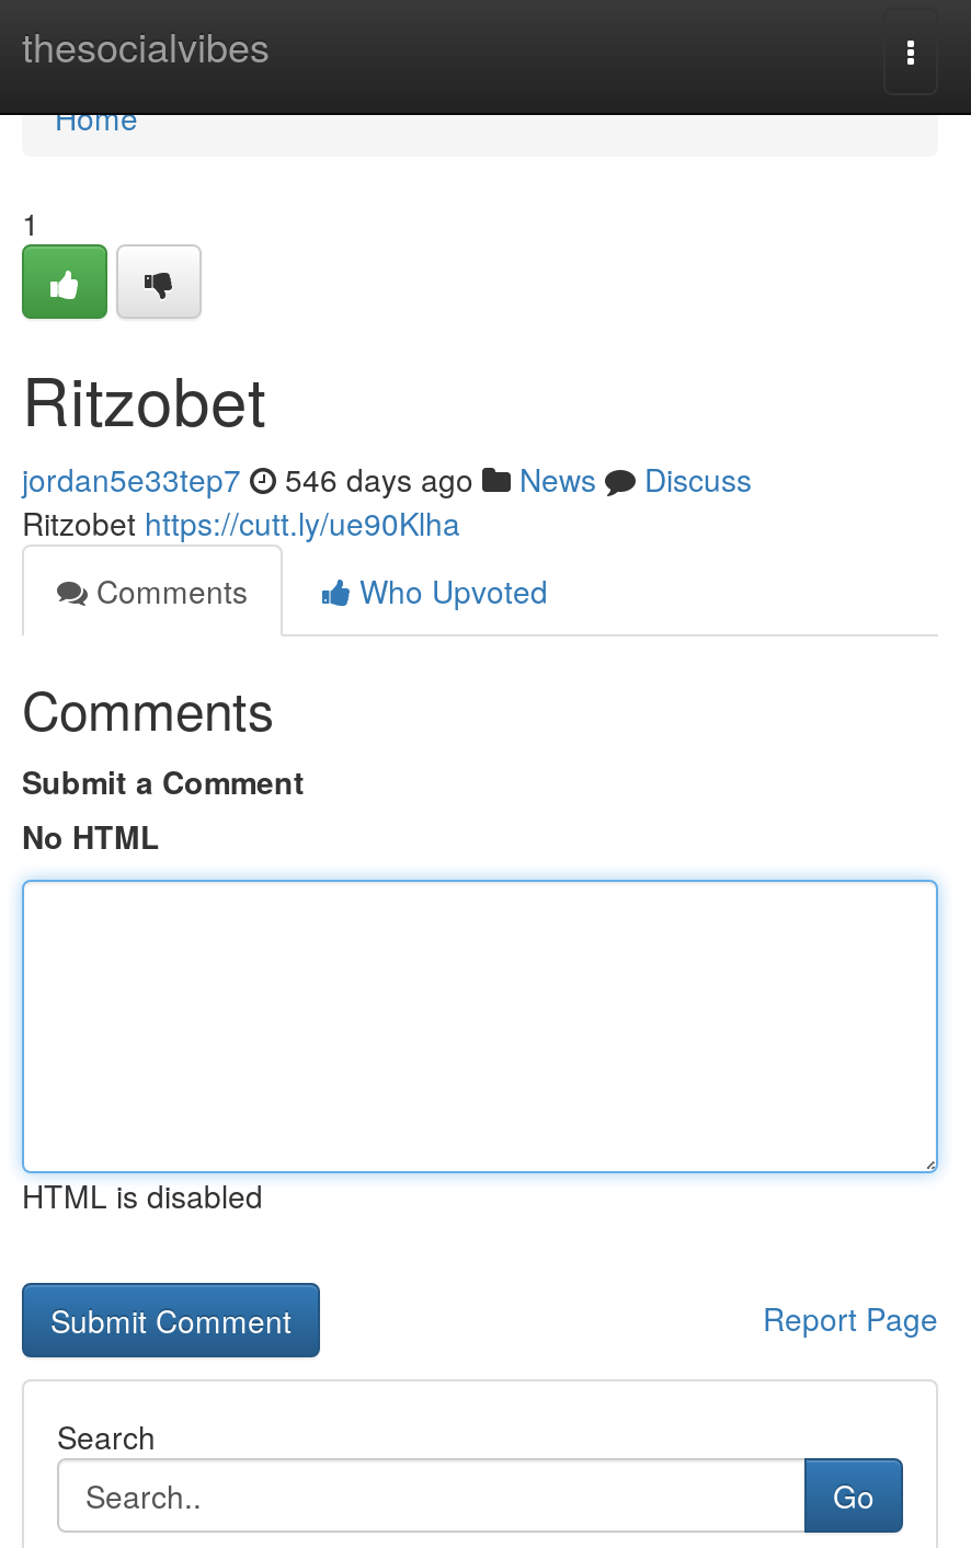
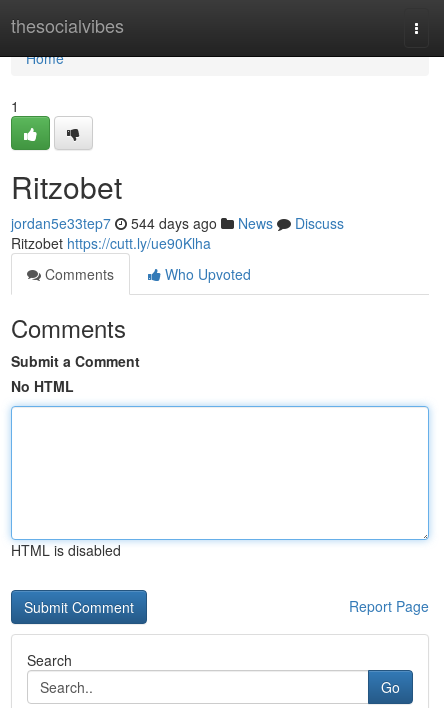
- jordan5e33tep7 546 days ago News Discuss
+ jordan5e33tep7 544 days ago News Discuss
